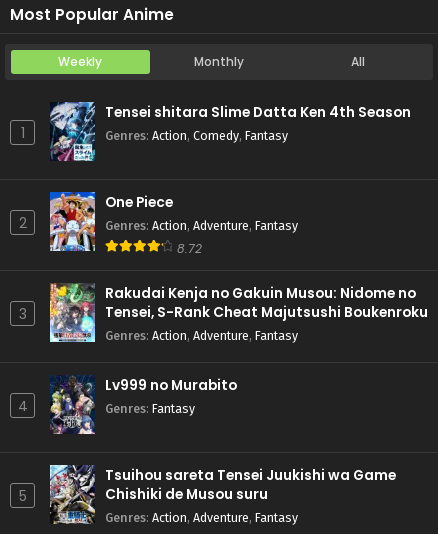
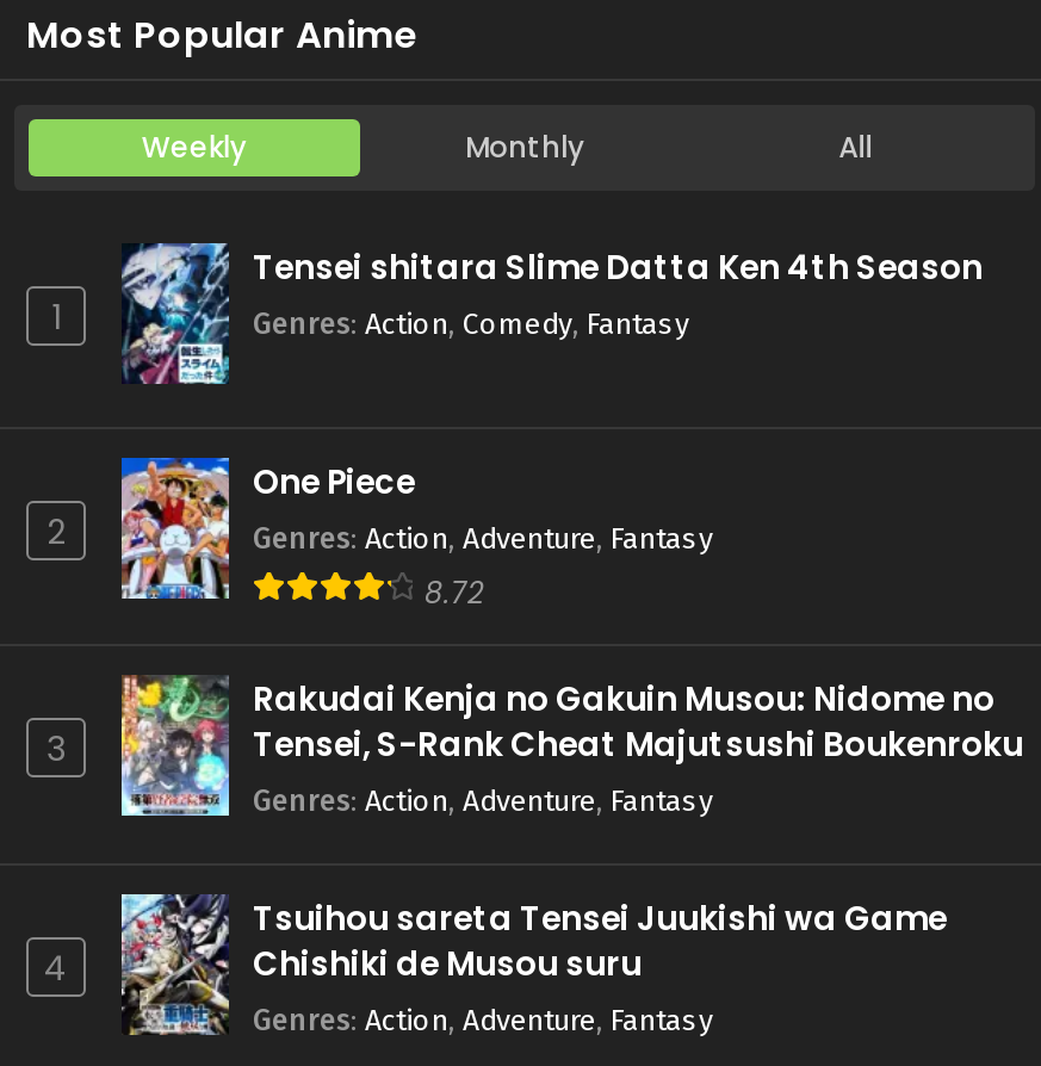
- [image]
- Lv999 no Murabito
- Genres: Fantasy

- 5
